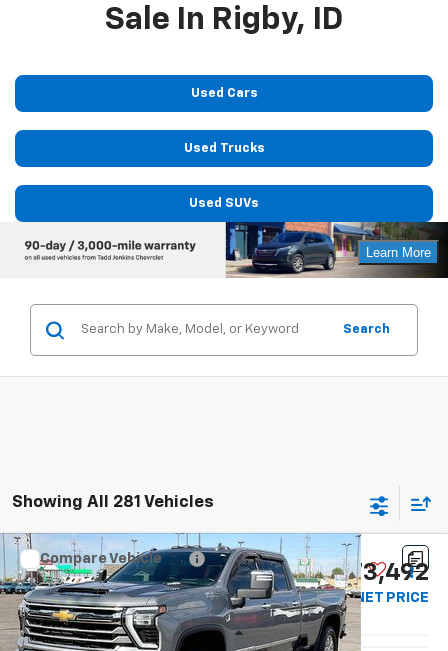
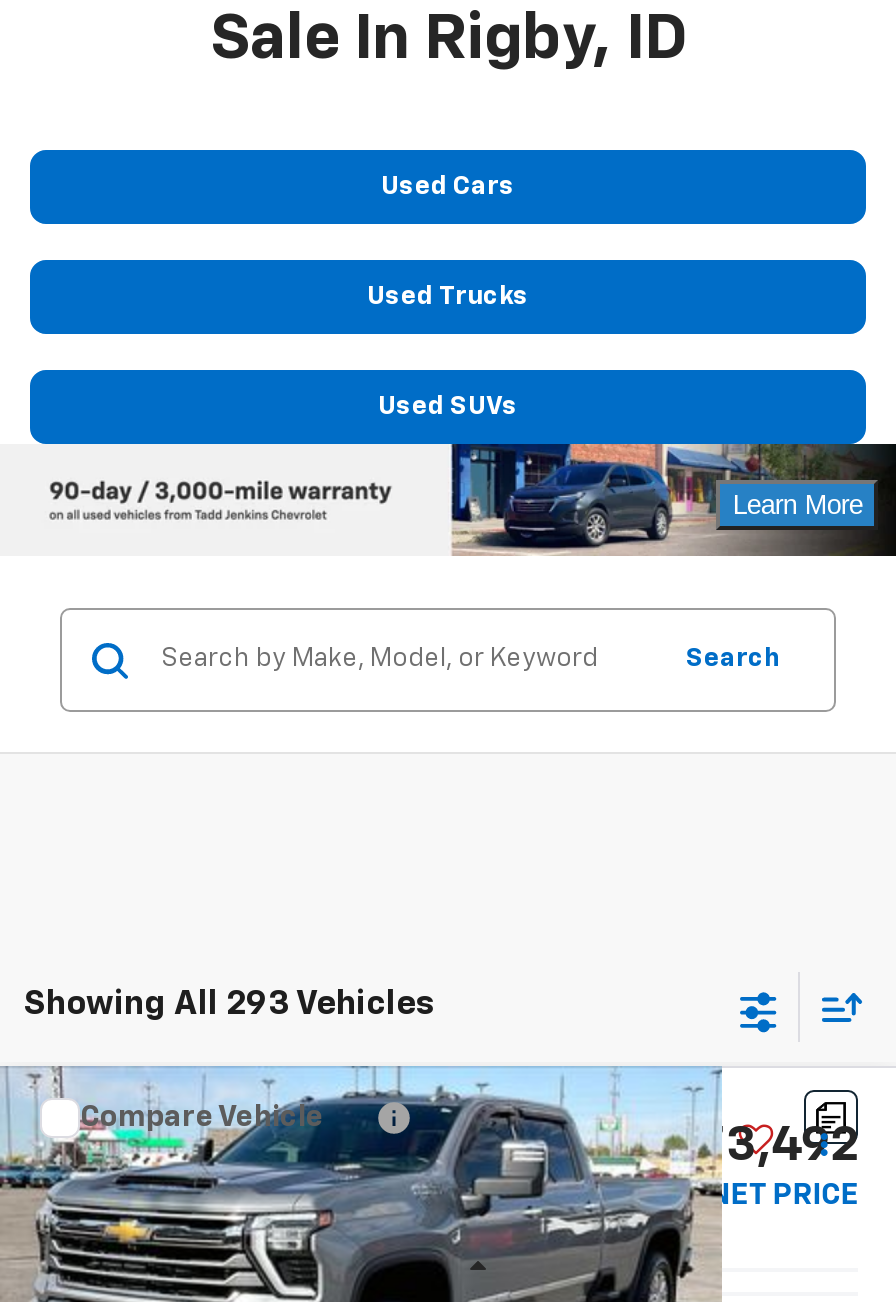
- Showing All 281 Vehicles
+ Showing All 293 Vehicles
